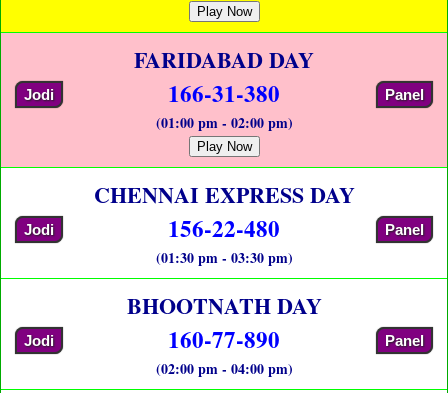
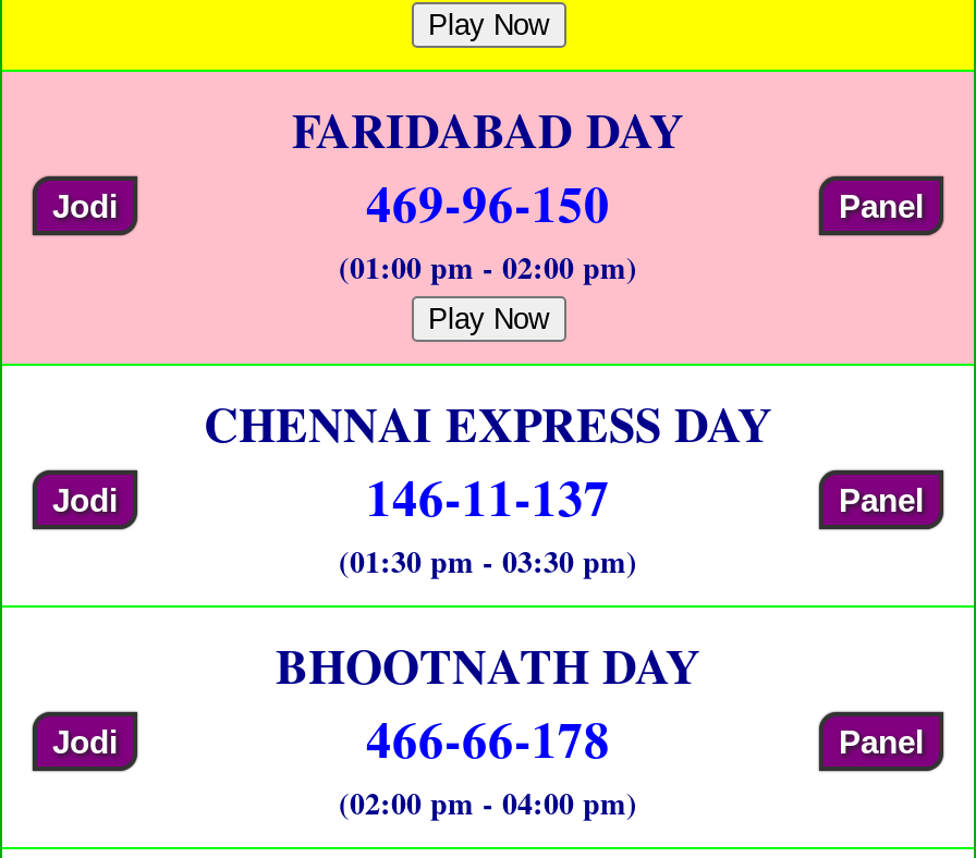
- 166-31-380
+ 469-96-150

- 156-22-480
+ 146-11-137

- 160-77-890
+ 466-66-178
